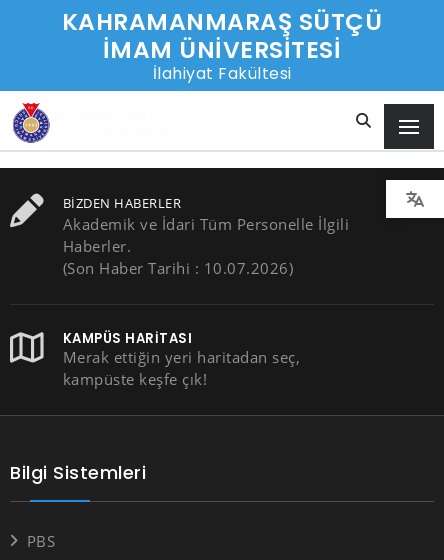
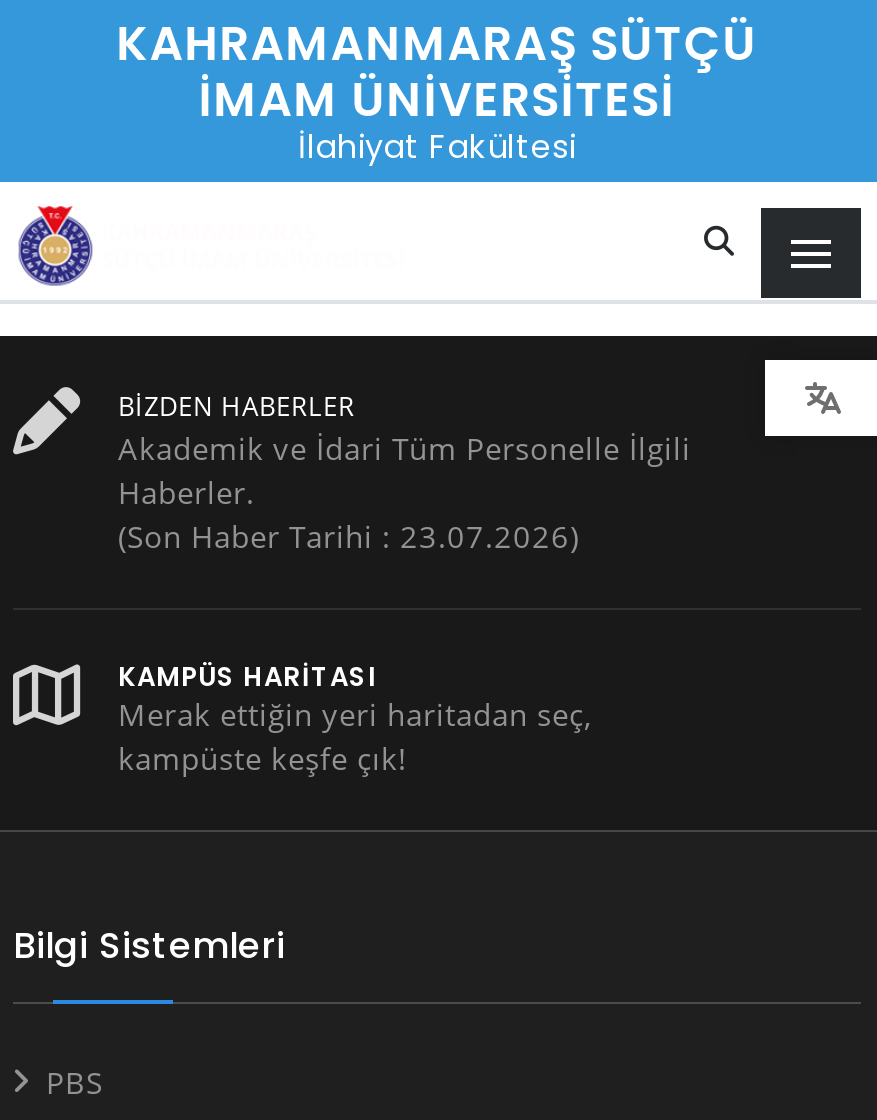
- (Son Haber Tarihi : 10.07.2026)
+ (Son Haber Tarihi : 23.07.2026)
